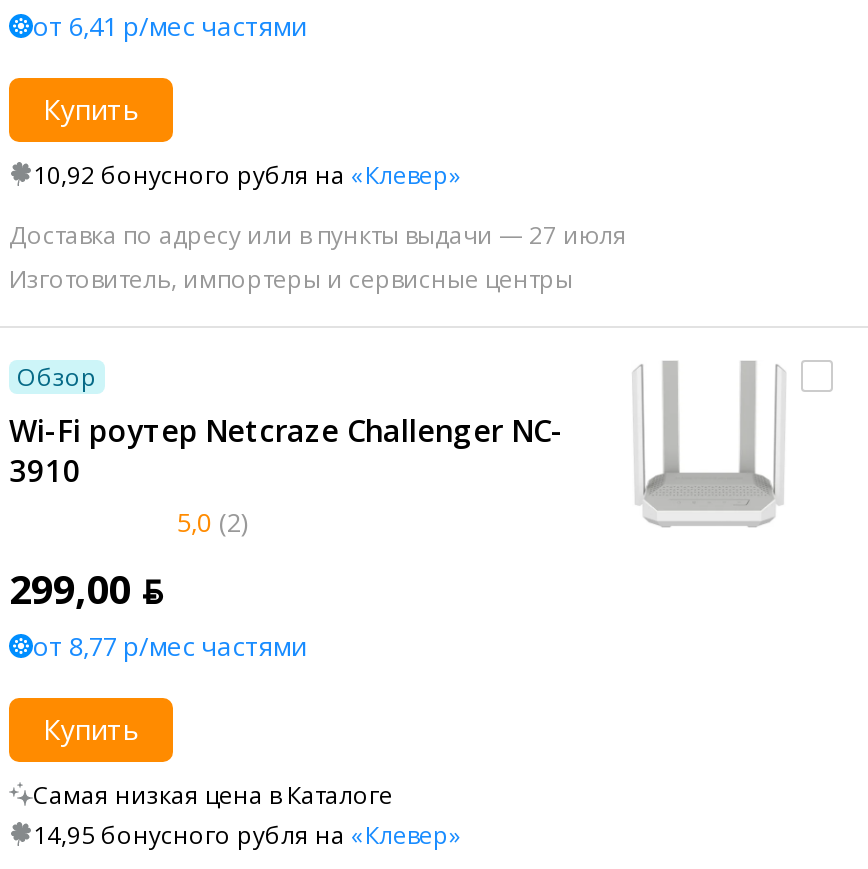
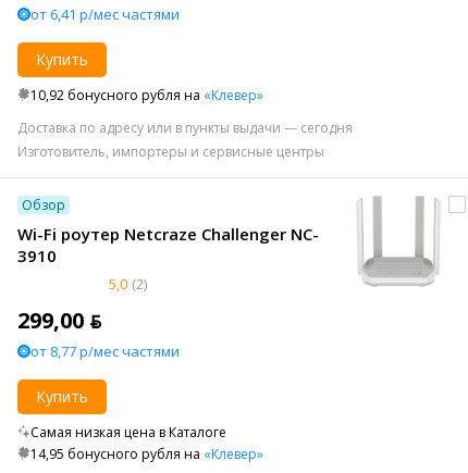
- Доставка по адресу или в пункты выдачи — 27 июля
+ Доставка по адресу или в пункты выдачи — сегодня
